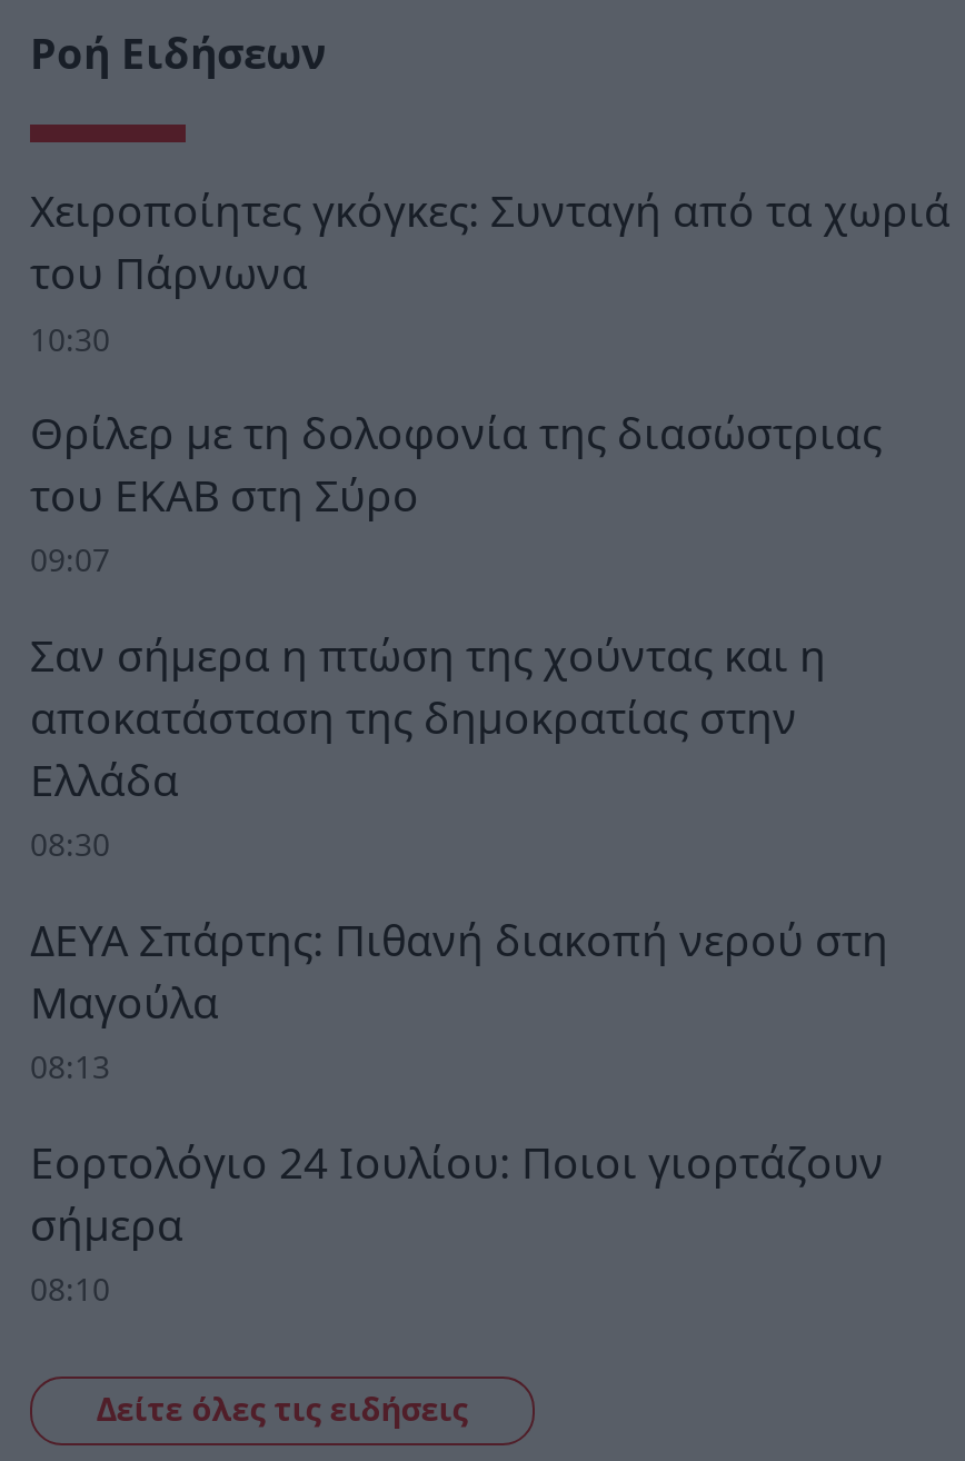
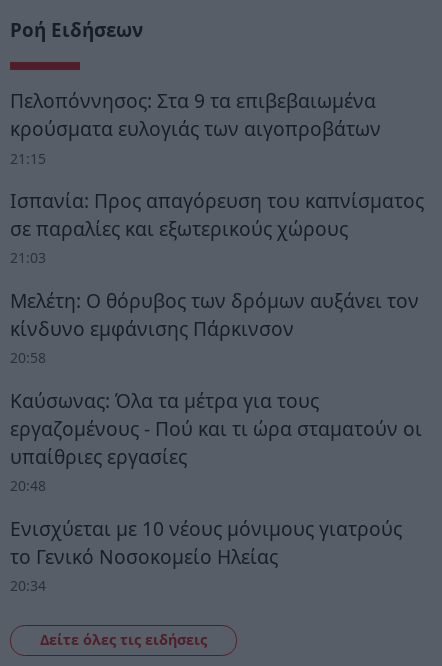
- Χειροποίητες γκόγκες: Συνταγή από τα χωριά
- του Πάρνωνα
- 10:30
+ Πελοπόννησος: Στα 9 τα επιβεβαιωμένα
+ κρούσματα ευλογιάς των αιγοπροβάτων
+ 21:15

- Θρίλερ με τη δολοφονία της διασώστριας
- του ΕΚΑΒ στη Σύρο
- 09:07
+ Ισπανία: Προς απαγόρευση του καπνίσματος
+ σε παραλίες και εξωτερικούς χώρους
+ 21:03

- Σαν σήμερα η πτώση της χούντας και η
- αποκατάσταση της δημοκρατίας στην
- Ελλάδα
- 08:30
+ Μελέτη: Ο θόρυβος των δρόμων αυξάνει τον
+ κίνδυνο εμφάνισης Πάρκινσον
+ 20:58

- ΔΕΥΑ Σπάρτης: Πιθανή διακοπή νερού στη
- Μαγούλα
- 08:13
+ Καύσωνας: Όλα τα μέτρα για τους
+ εργαζομένους - Πού και τι ώρα σταματούν οι
+ υπαίθριες εργασίες
+ 20:48

- Εορτολόγιο 24 Ιουλίου: Ποιοι γιορτάζουν
- σήμερα
- 08:10
+ Ενισχύεται με 10 νέους μόνιμους γιατρούς
+ το Γενικό Νοσοκομείο Ηλείας
+ 20:34
